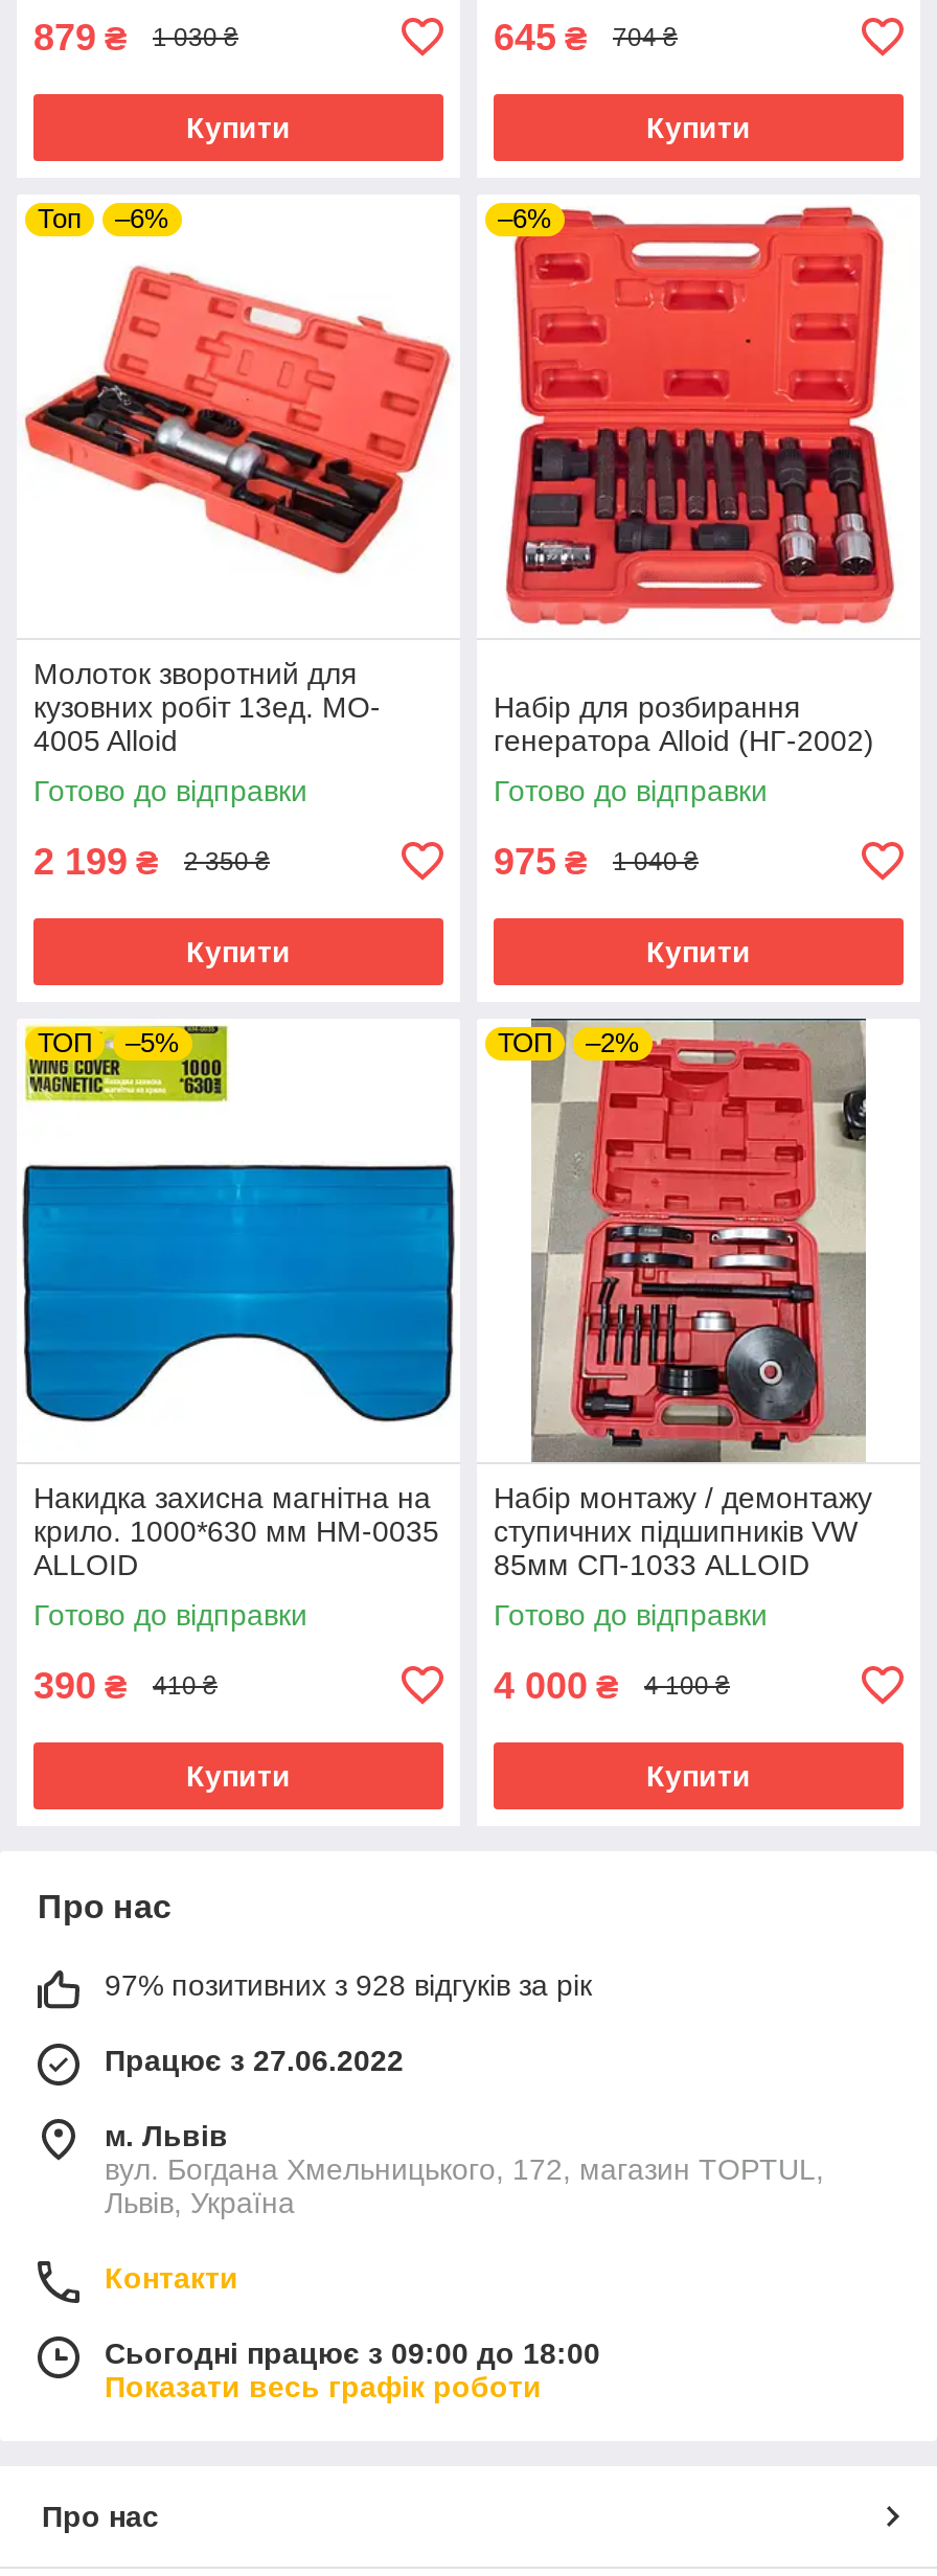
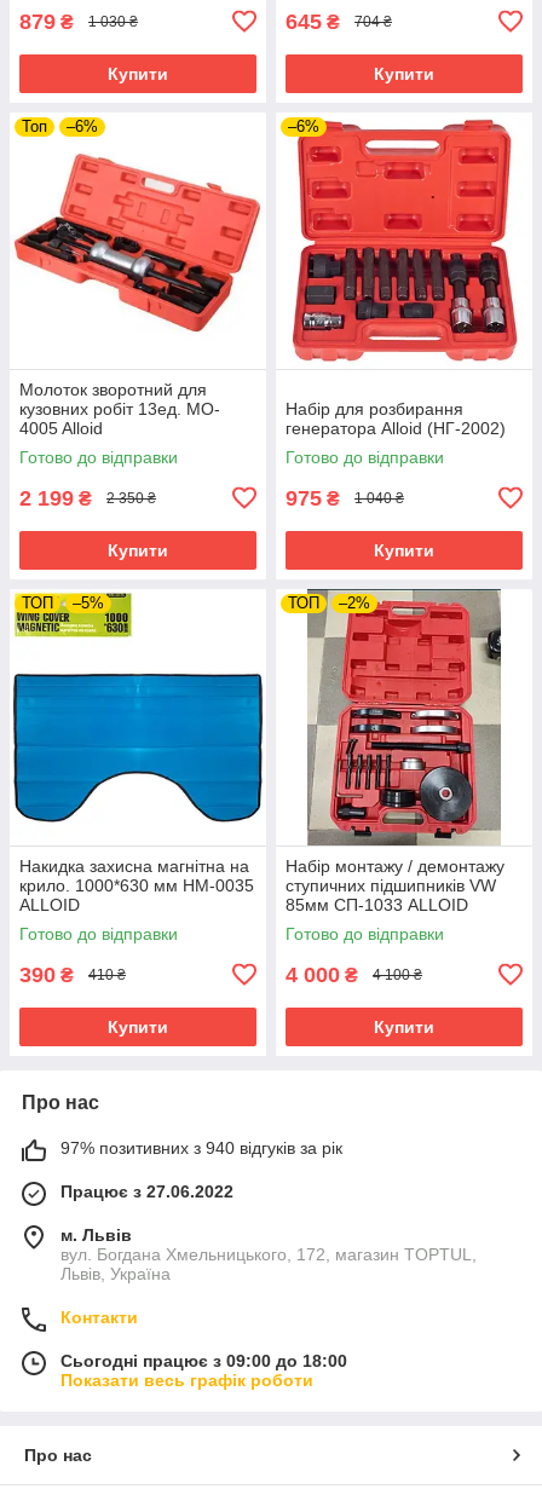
- 97% позитивних з 928 відгуків за рік
+ 97% позитивних з 940 відгуків за рік
